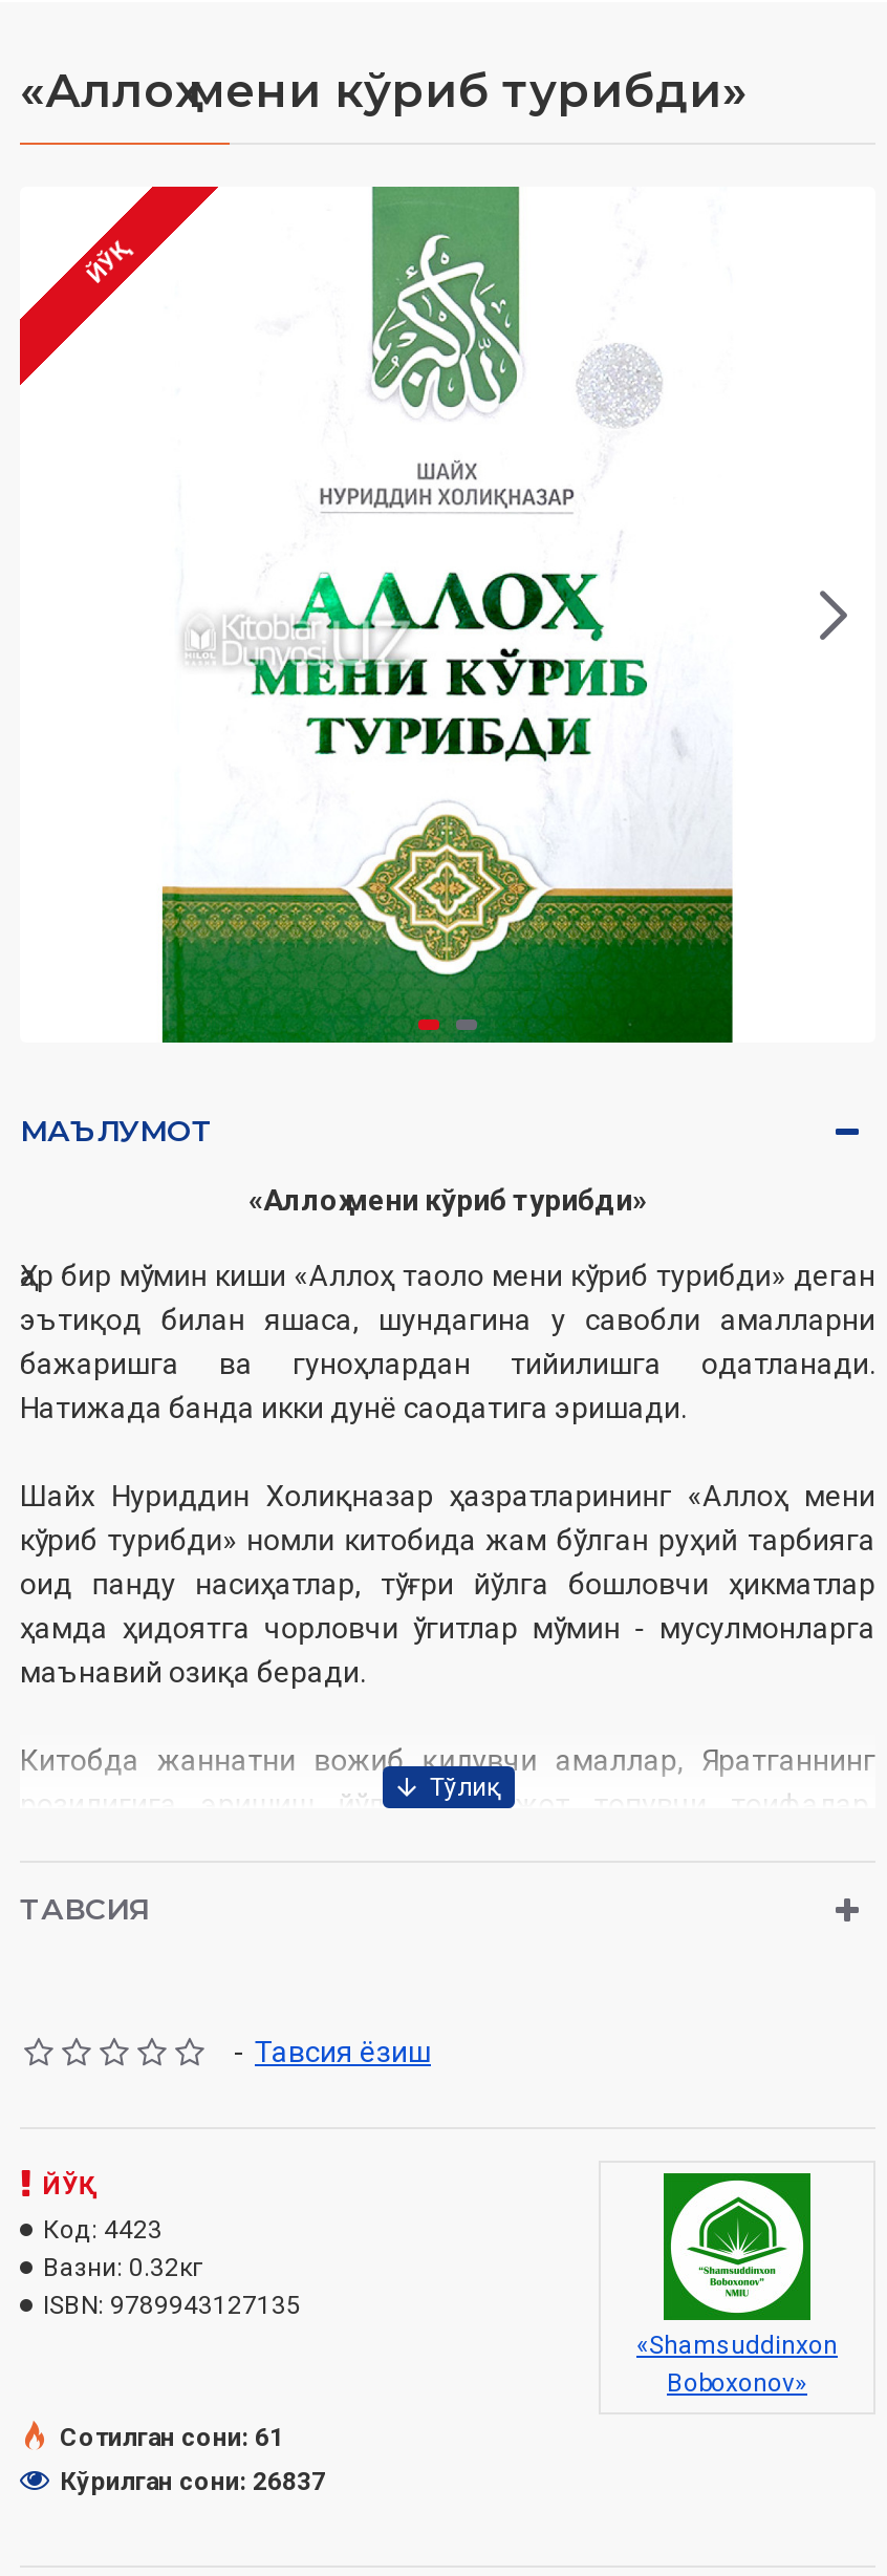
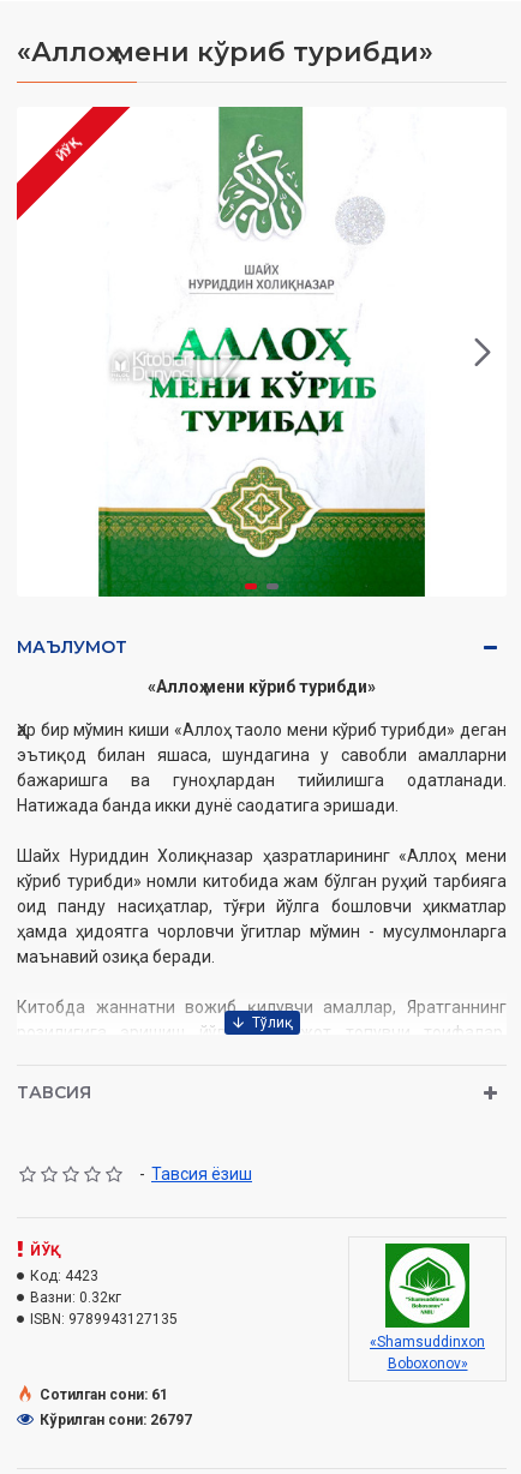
- Кўрилган сони: 26837
+ Кўрилган сони: 26797
